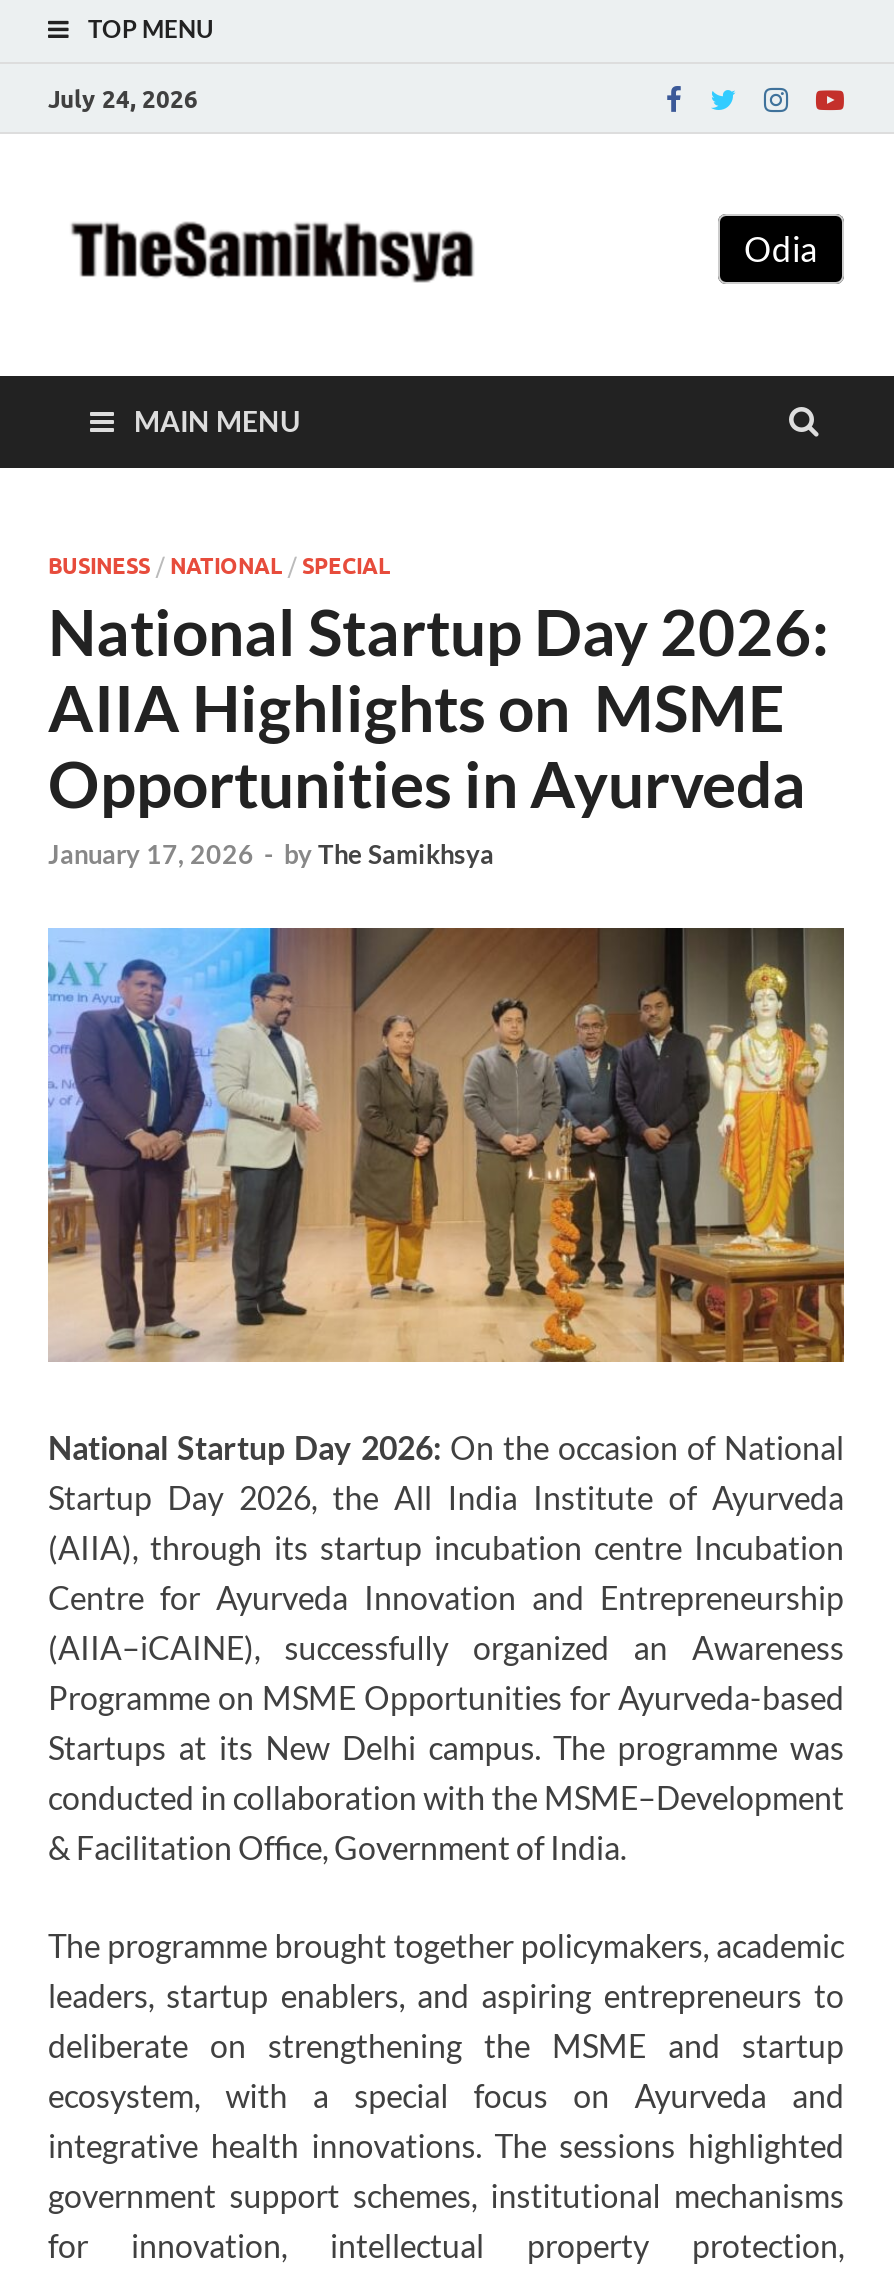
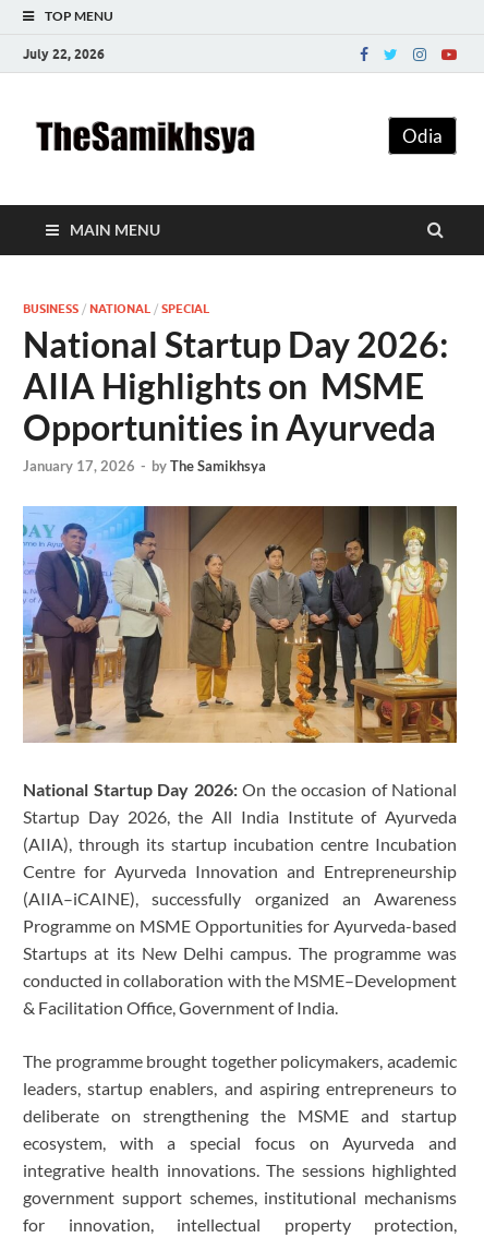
- July 24, 2026
+ July 22, 2026
